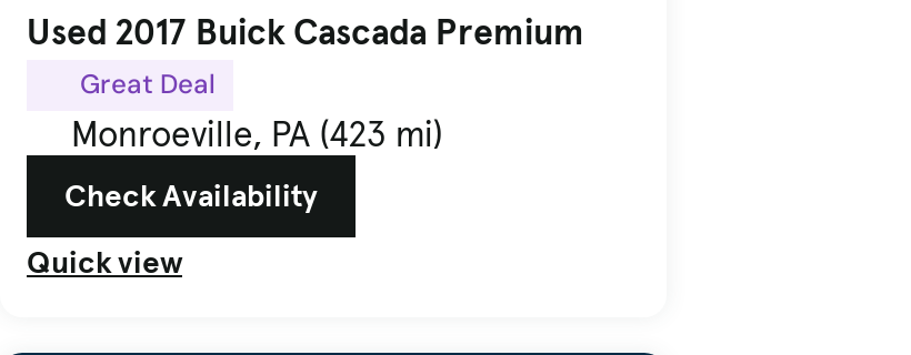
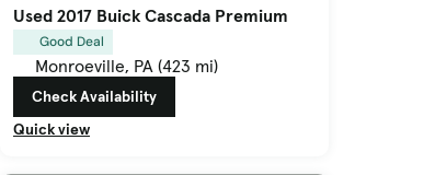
- Great Deal
+ Good Deal
